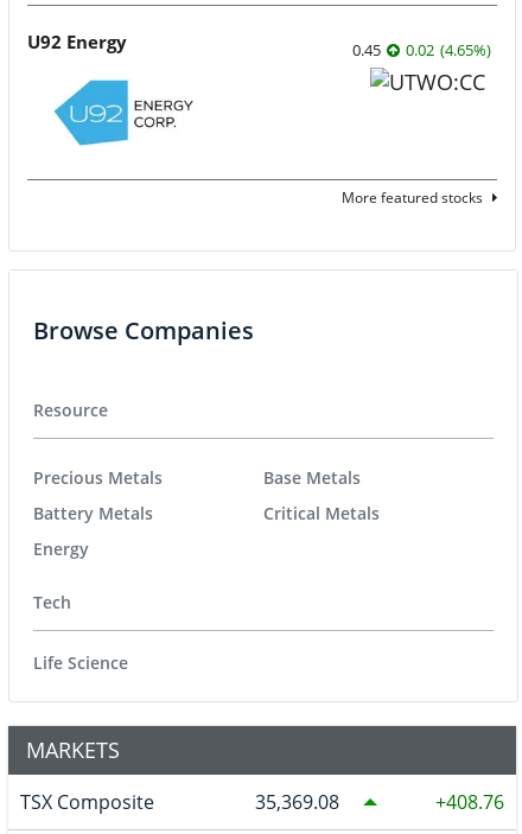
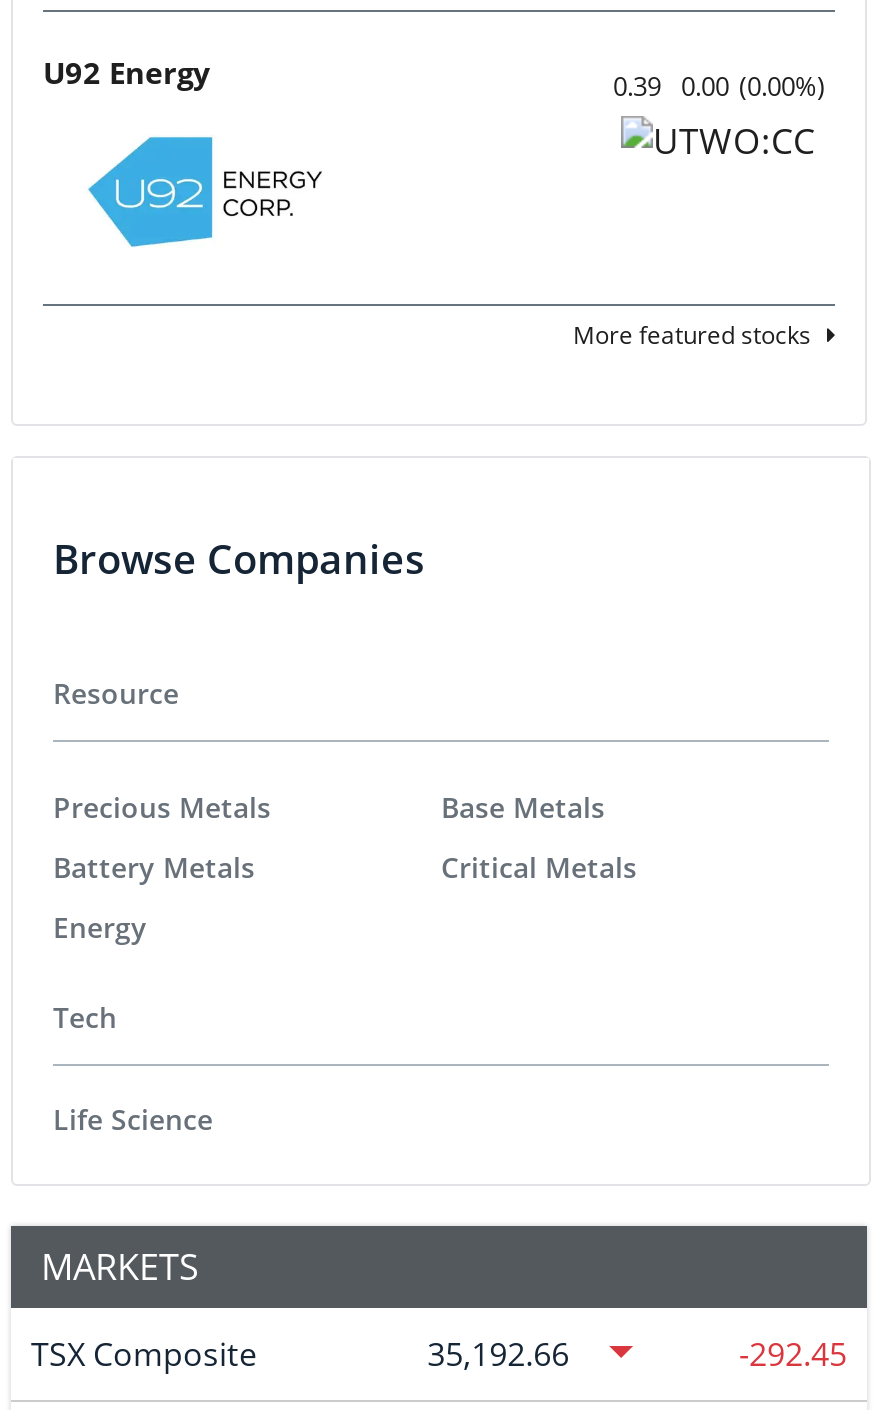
- 0.45
- 0.02 (4.65%)
+ 0.39 0.00 (0.00%)

- 35,369.08
+ 35,192.66

- 408.76
+ -292.45
